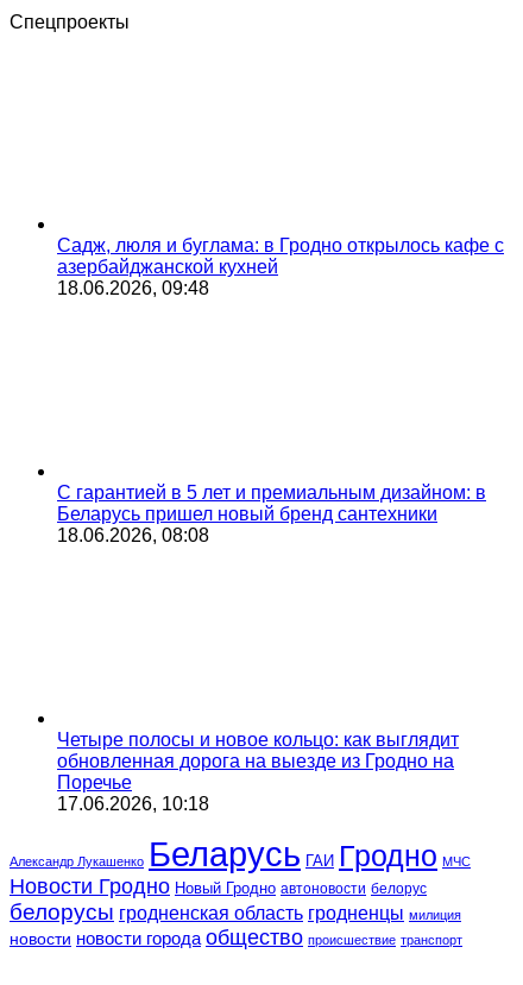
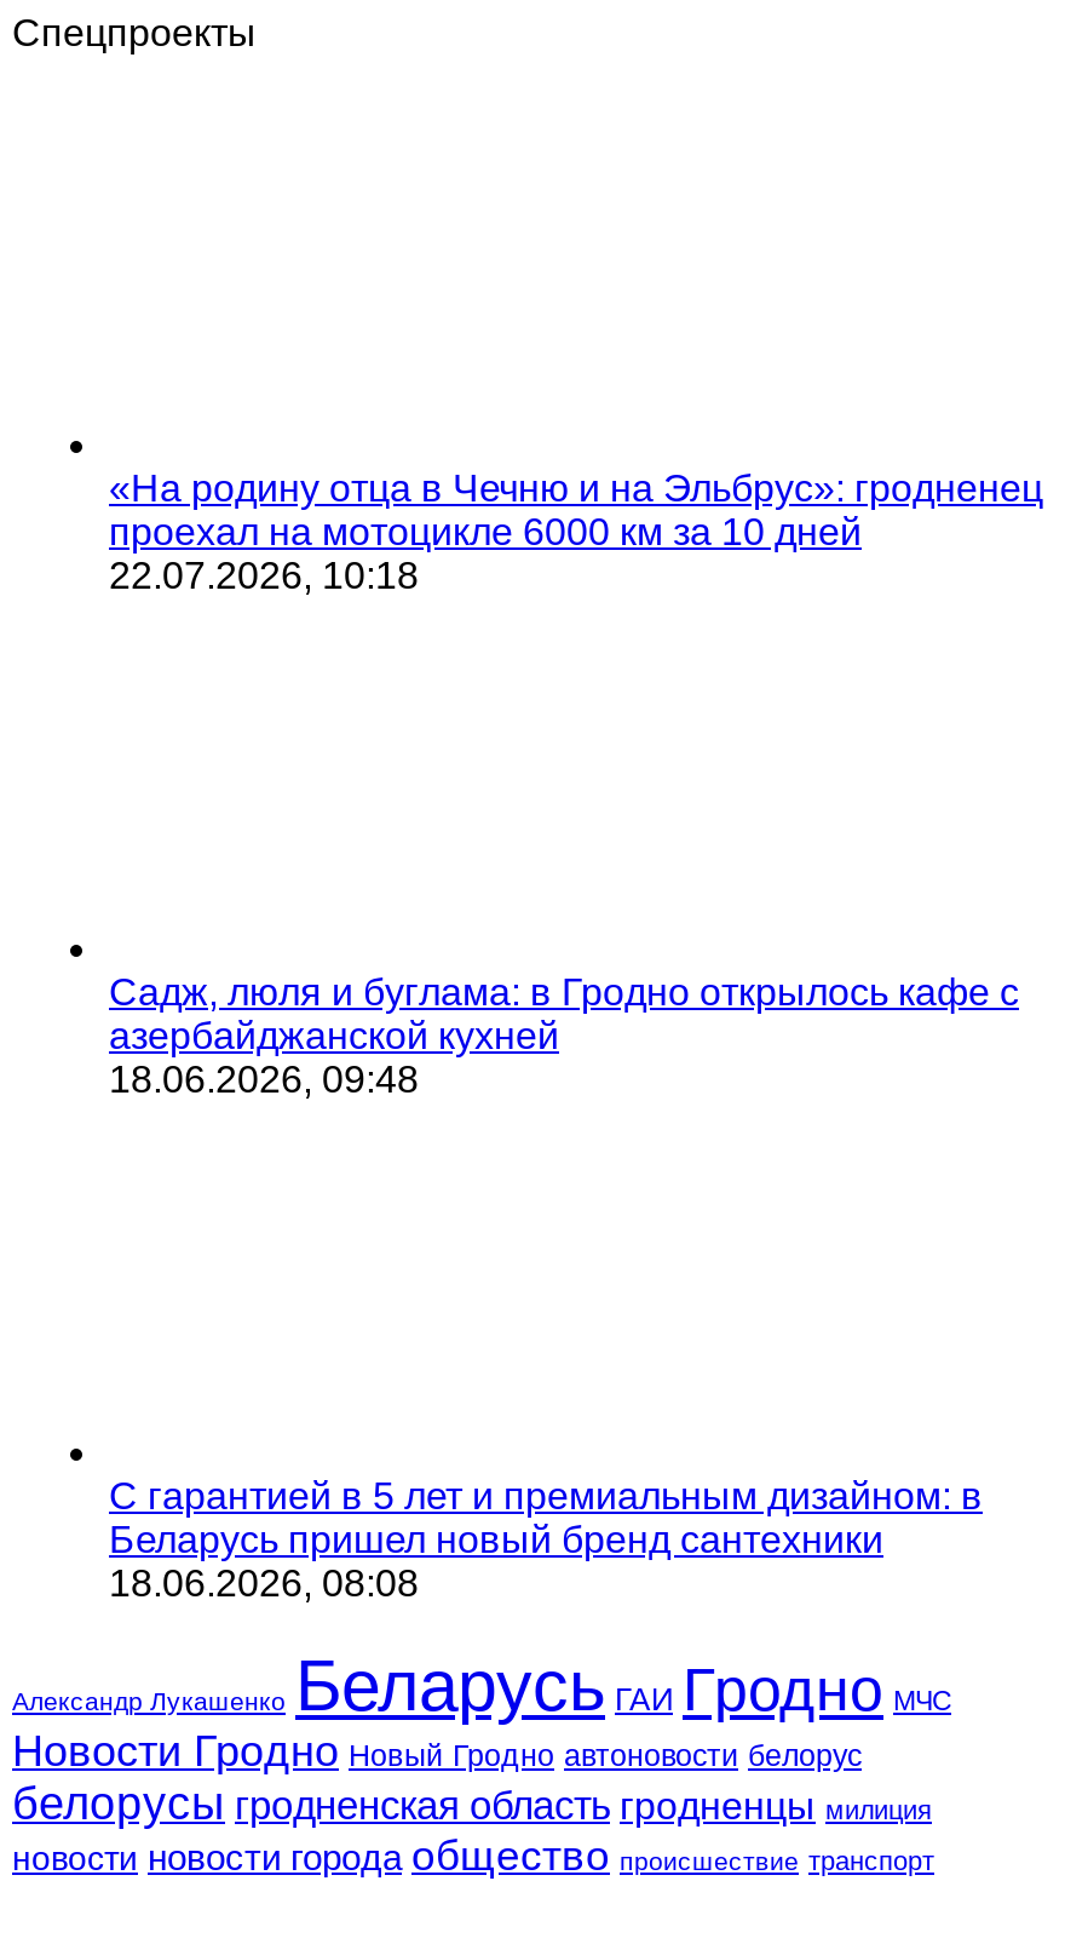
+ «На родину отца в Чечню и на Эльбрус»: гродненец
+ проехал на мотоцикле 6000 км за 10 дней
+ 22.07.2026, 10:18

moved down: Садж, люля и буглама: в Гродно открылось кафе с | азербайджанской кухней | 18.06.2026, 09:48 | С гарантией в 5 лет и премиальным дизайном: в | Беларусь пришел новый бренд сантехники | 18.06.2026, 08:08

- Четыре полосы и новое кольцо: как выглядит
- обновленная дорога на выезде из Гродно на
- Поречье
- 17.06.2026, 10:18
